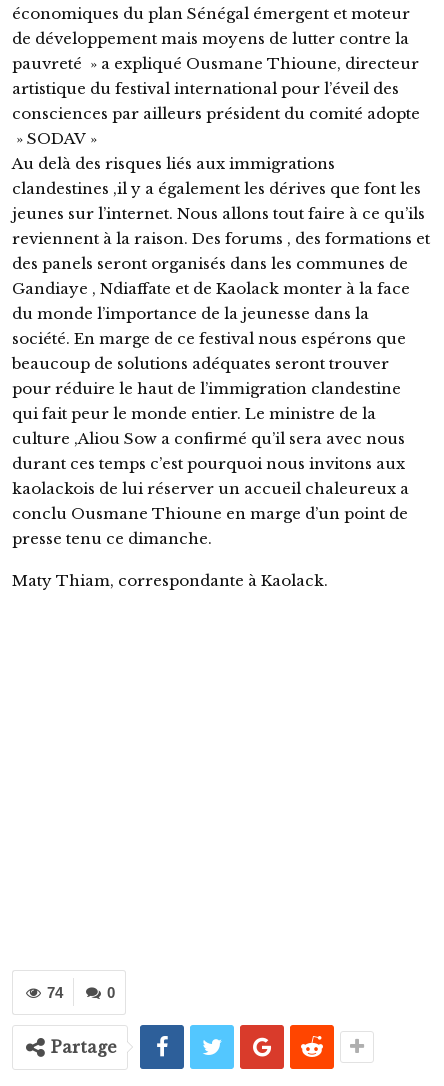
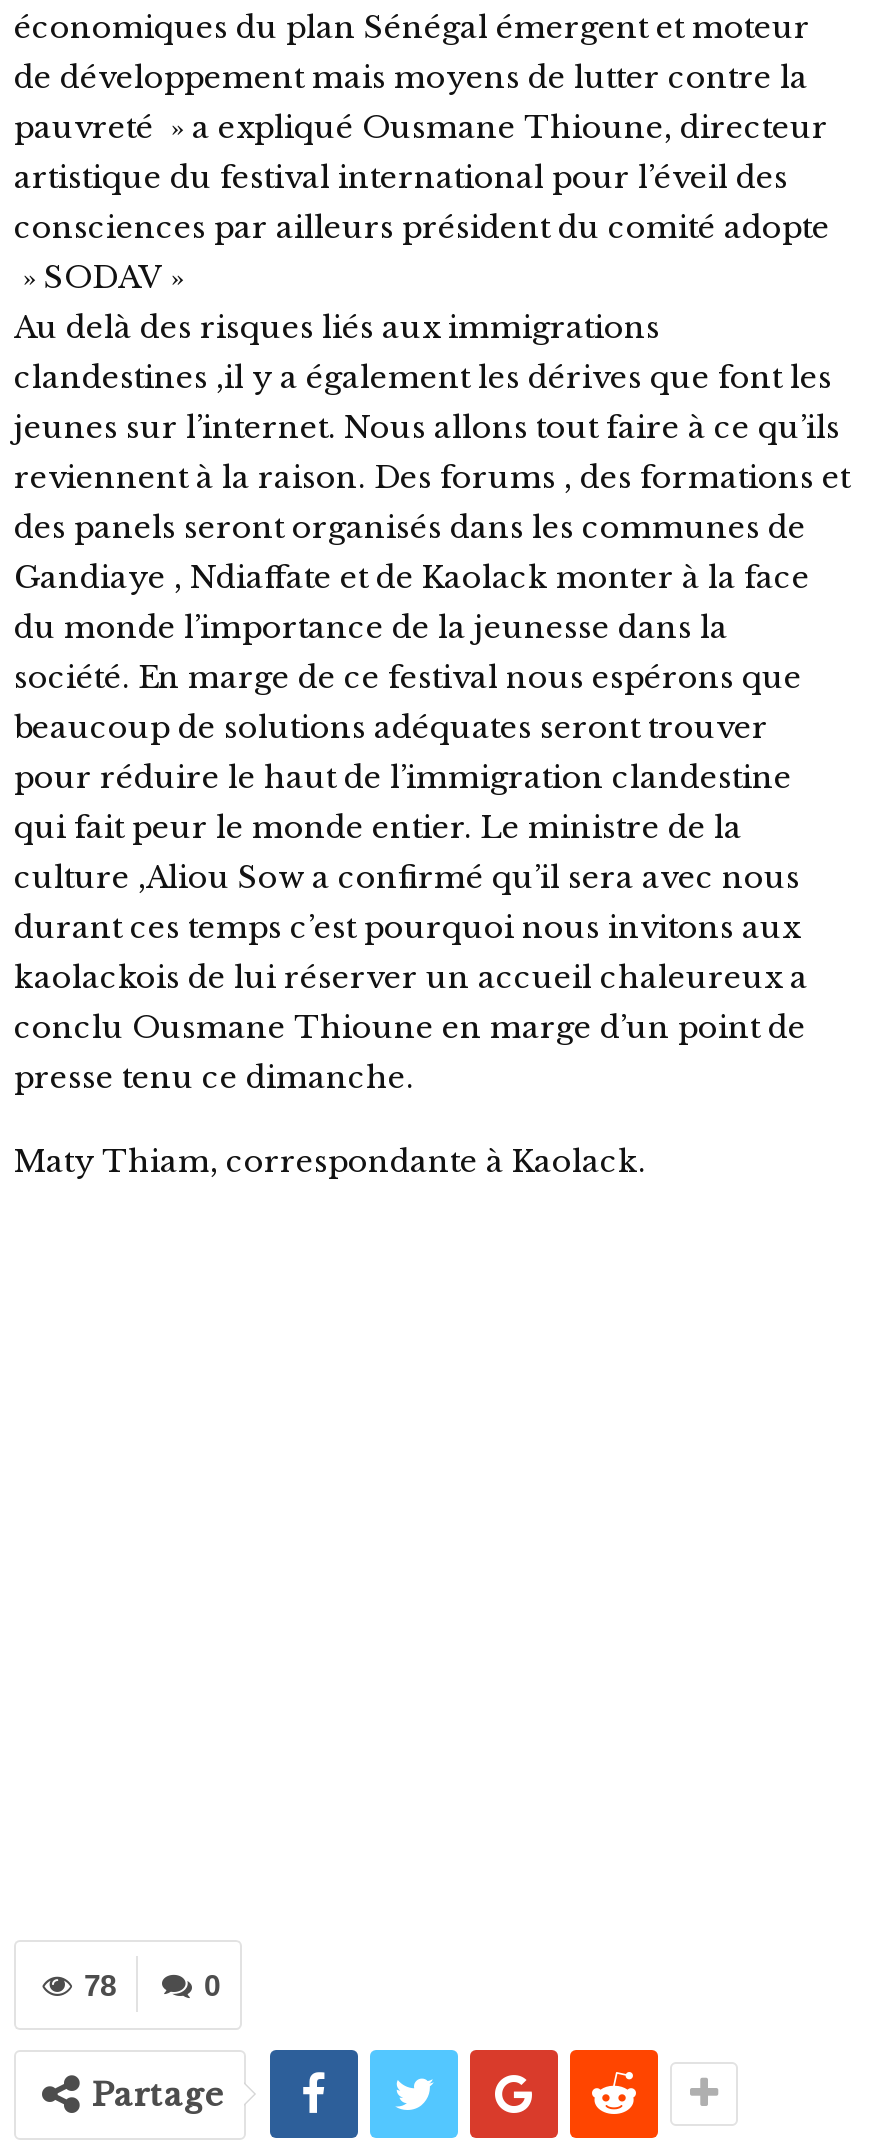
- 74
+ 78
